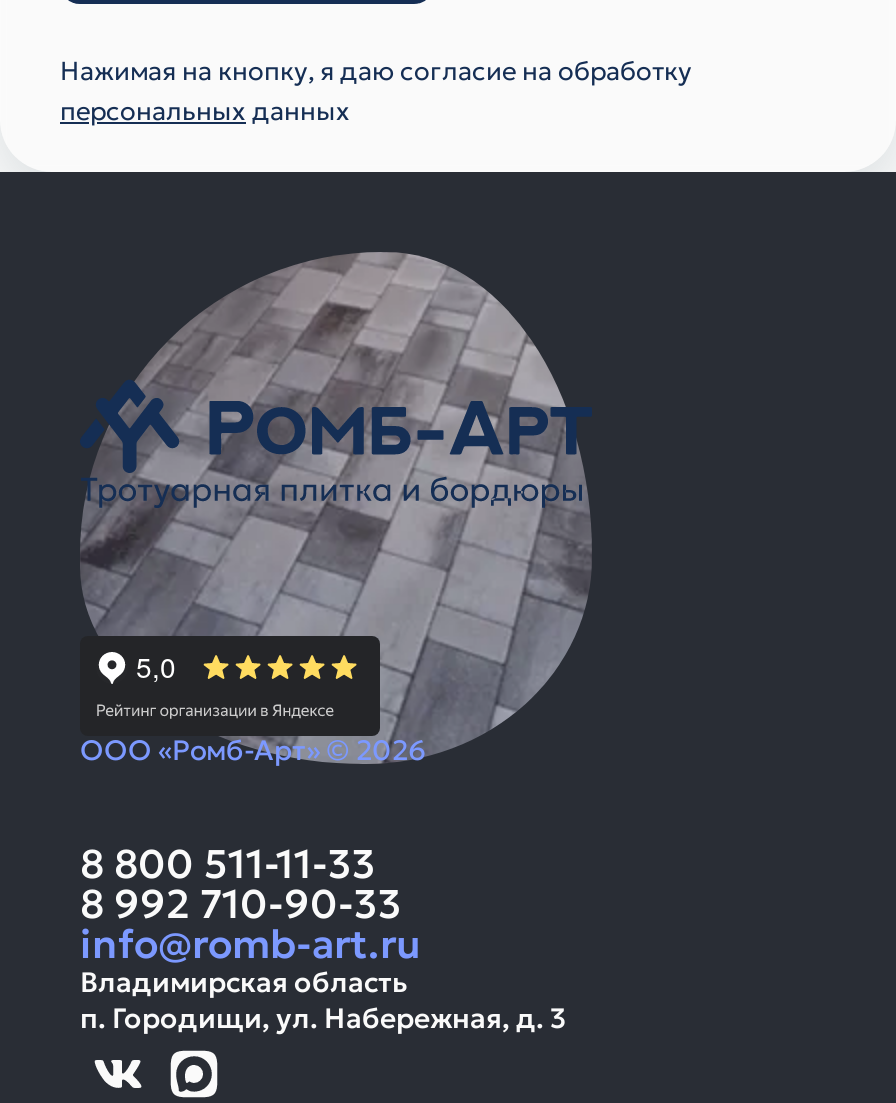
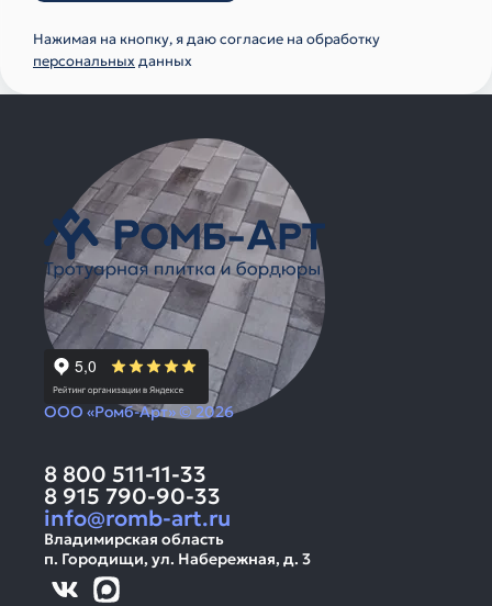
- 8 992 710-90-33
+ 8 915 790-90-33
